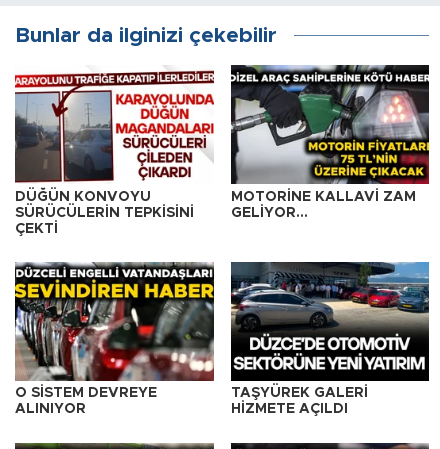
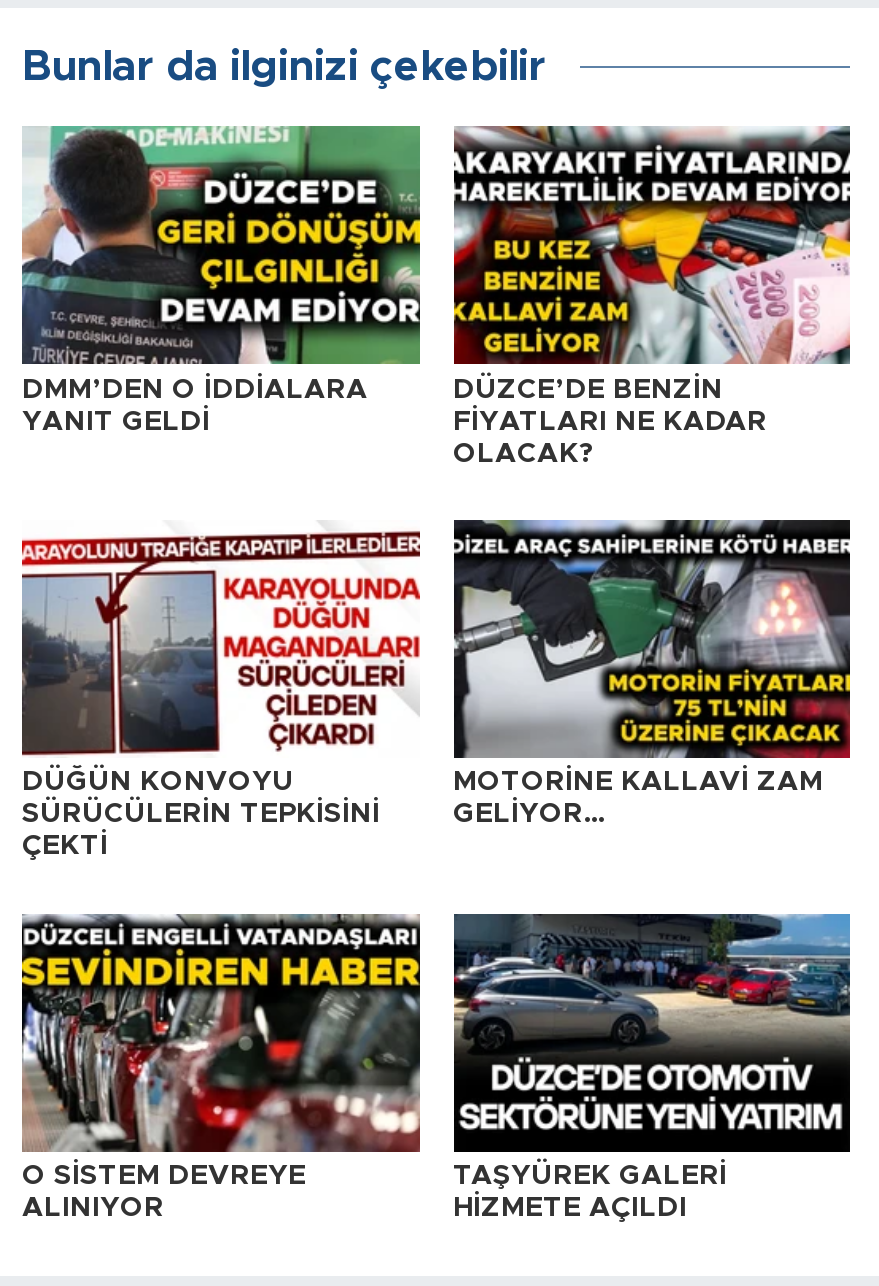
+ [image]
+ DMM’DEN O İDDİALARA
+ YANIT GELDİ

+ [image]
+ DÜZCE’DE BENZİN
+ FİYATLARI NE KADAR
+ OLACAK?
